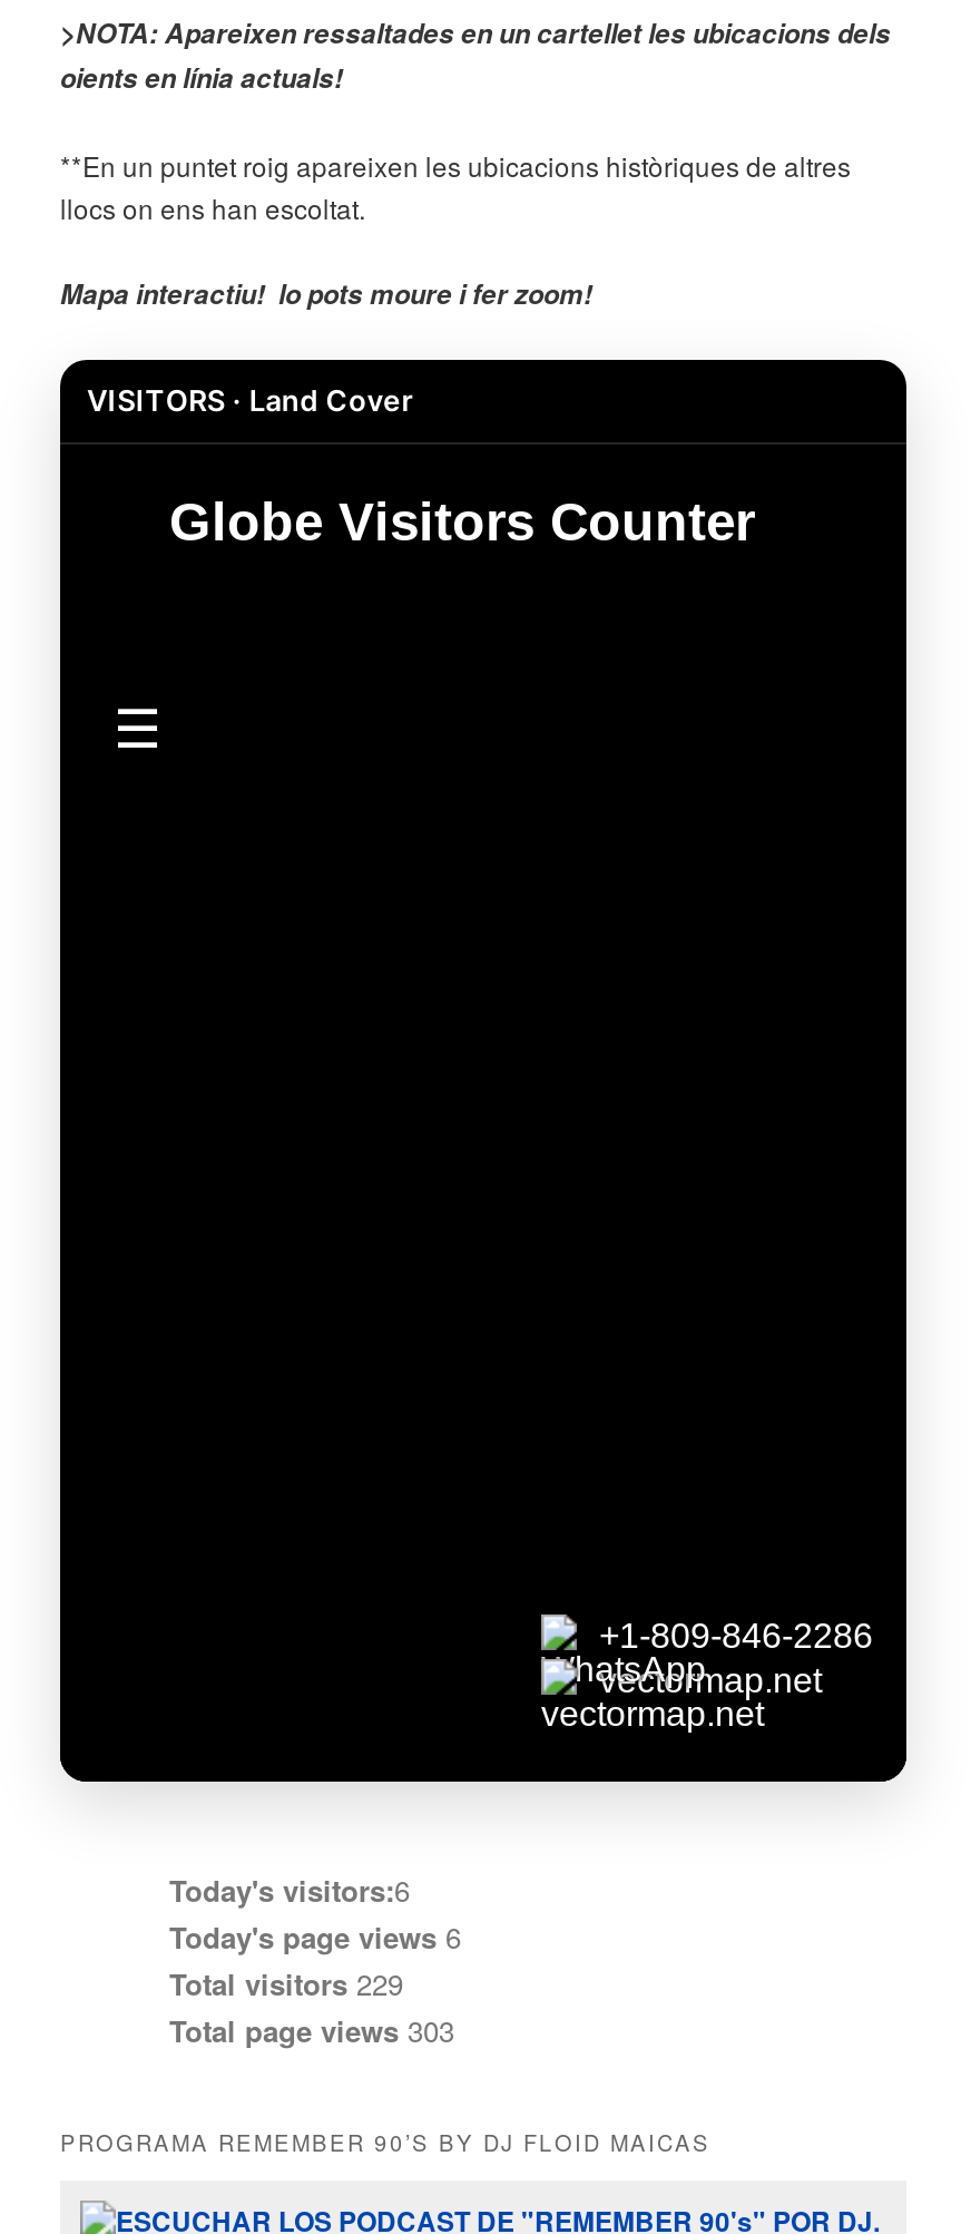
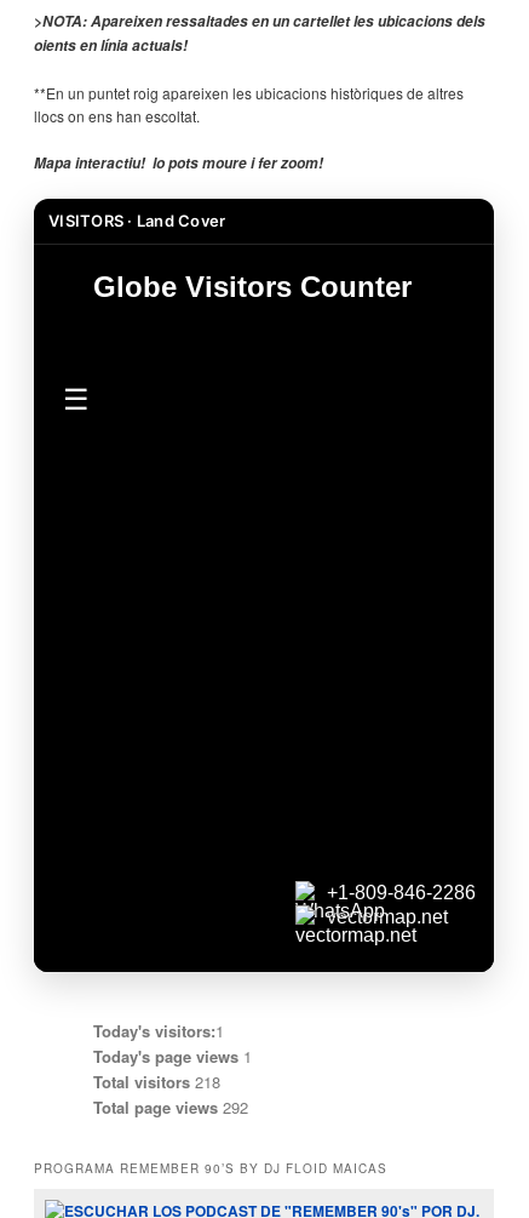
- Today's visitors:6
+ Today's visitors:1

- Today's page views 6
+ Today's page views 1

- Total visitors 229
+ Total visitors 218

- Total page views 303
+ Total page views 292
